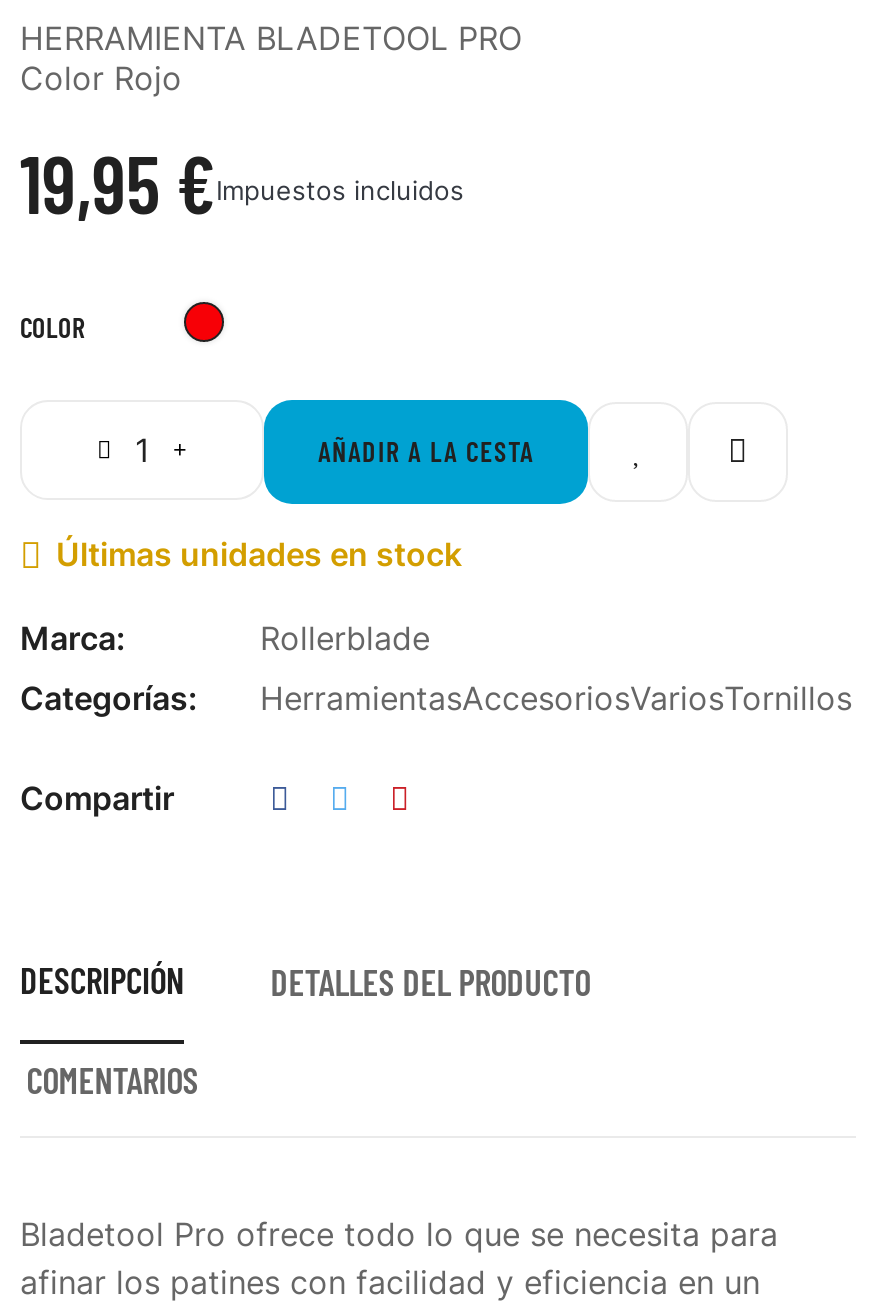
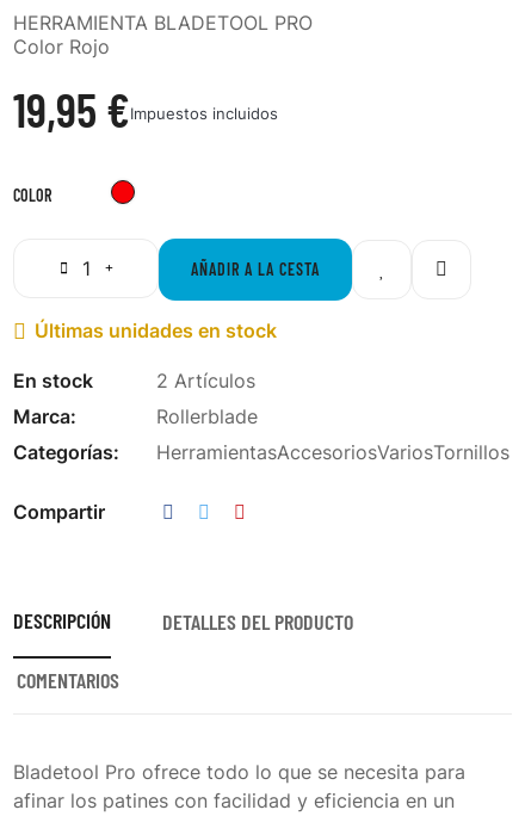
+ En stock
+ 2 Artículos
